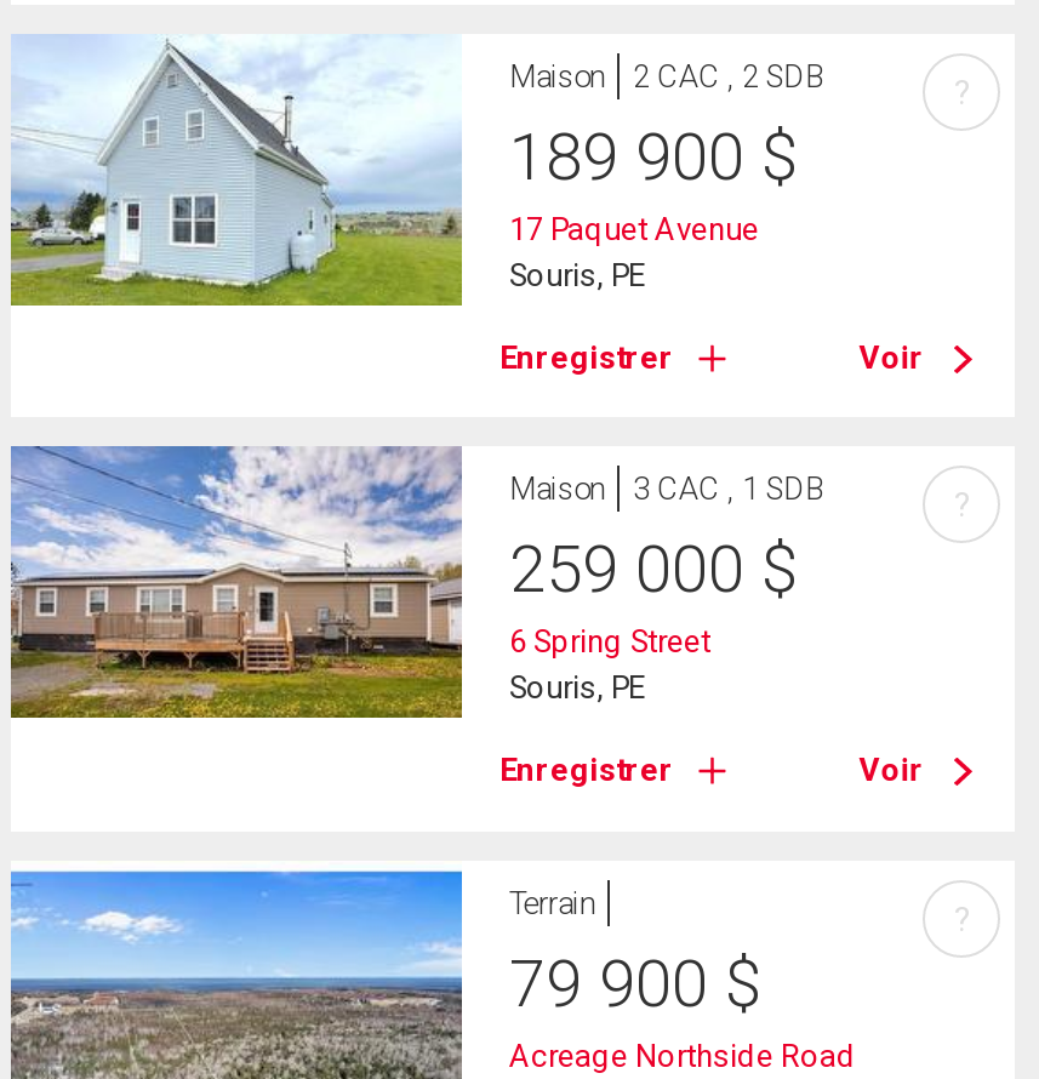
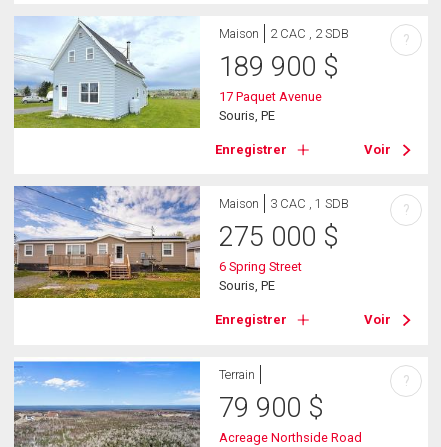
- 259 000 $
+ 275 000 $
